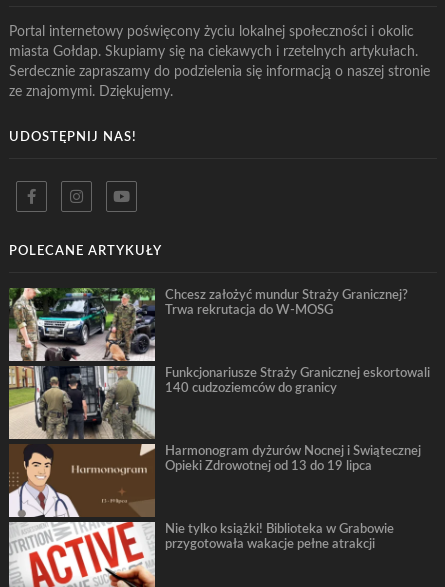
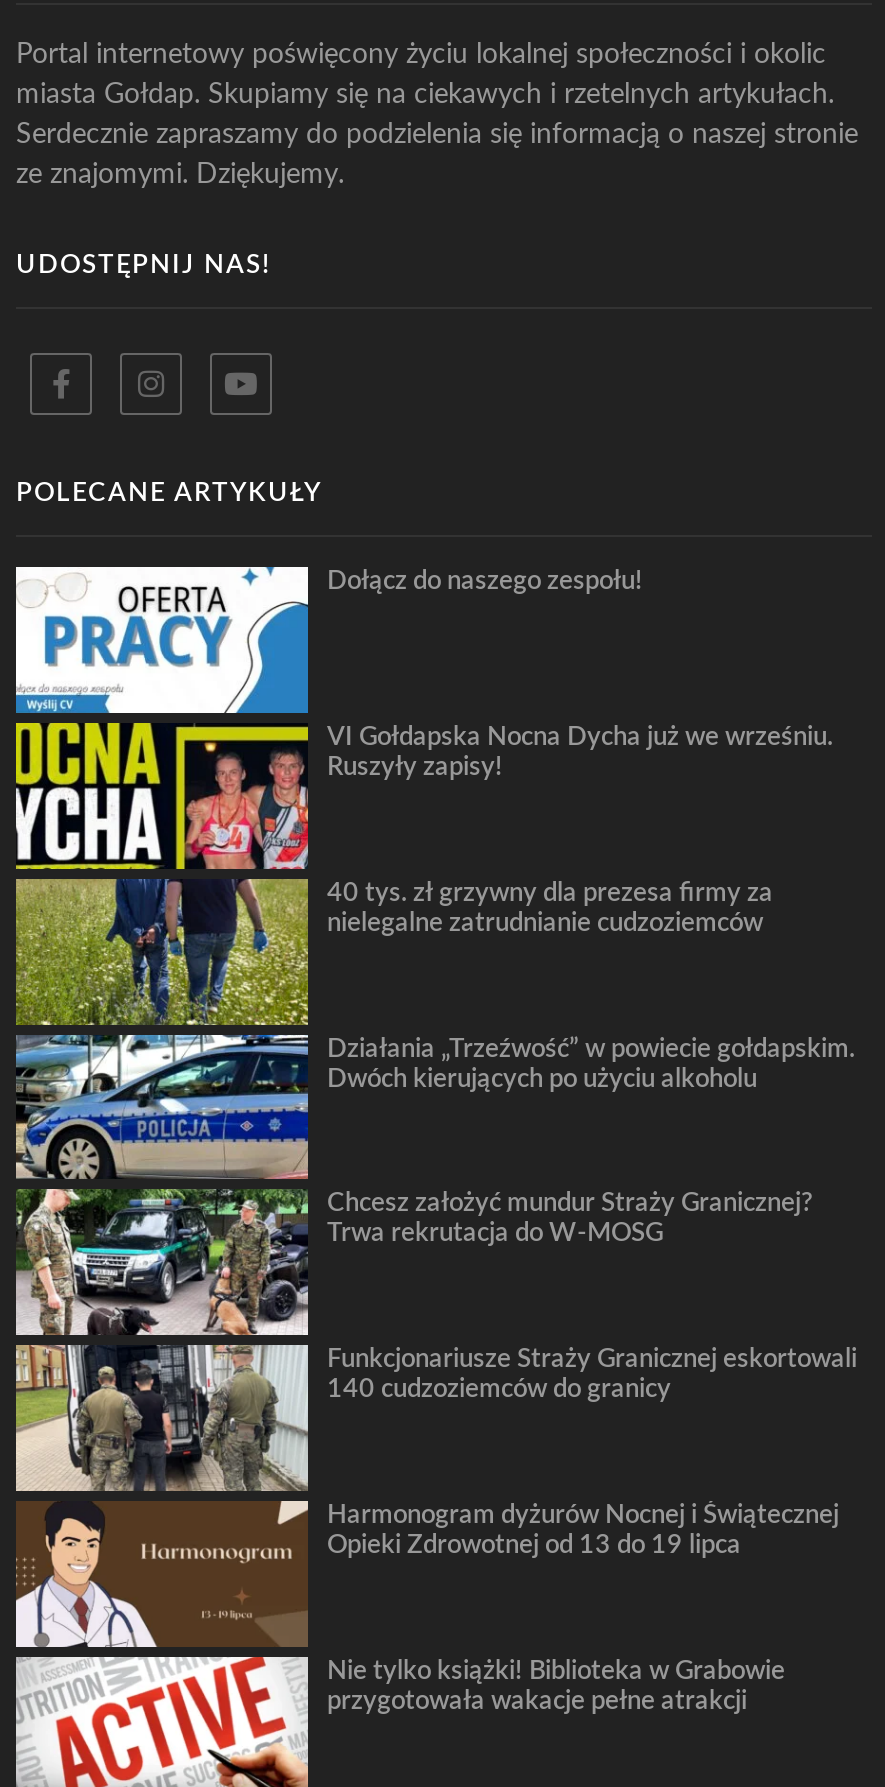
+ [image]
+ Dołącz do naszego zespołu!

+ VI Gołdapska Nocna Dycha już we wrześniu.
+ Ruszyły zapisy!

+ 40 tys. zł grzywny dla prezesa firmy za
+ nielegalne zatrudnianie cudzoziemców

+ Działania „Trzeźwość” w powiecie gołdapskim.
+ Dwóch kierujących po użyciu alkoholu
